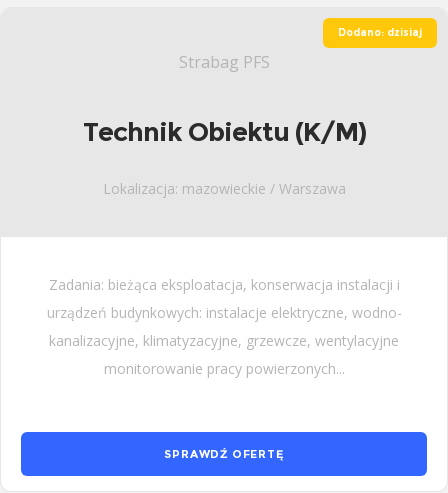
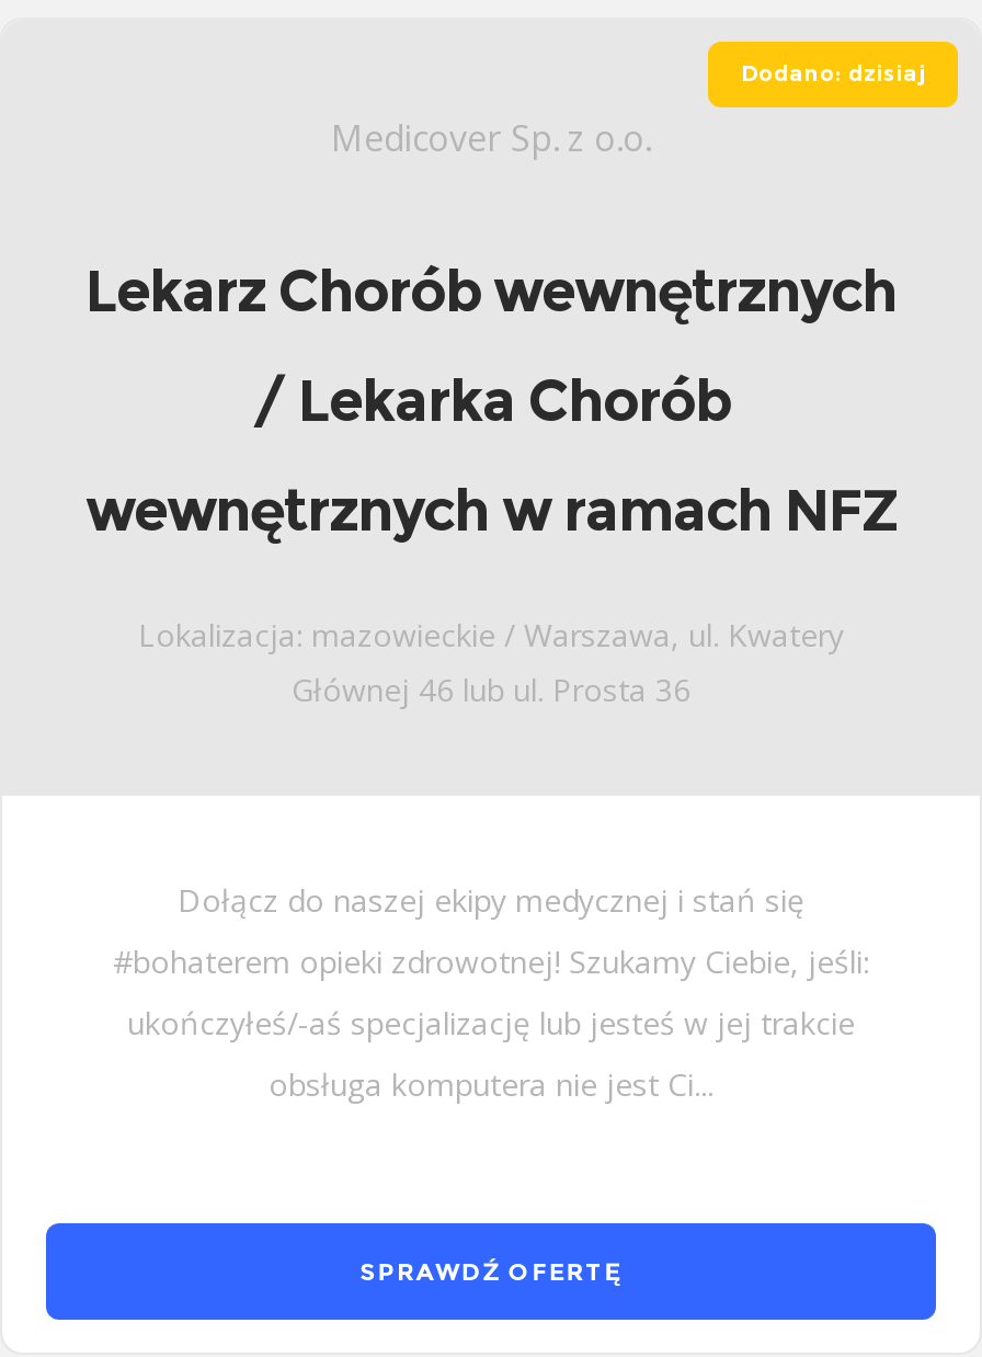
- Strabag PFS
- Technik Obiektu (K/M)
- Lokalizacja: mazowieckie / Warszawa
+ Medicover Sp. z o.o.
+ Lekarz Chorób wewnętrznych
+ / Lekarka Chorób
+ wewnętrznych w ramach NFZ
+ Lokalizacja: mazowieckie / Warszawa, ul. Kwatery
+ Głównej 46 lub ul. Prosta 36

- Zadania: bieżąca eksploatacja, konserwacja instalacji i
- urządzeń budynkowych: instalacje elektryczne, wodno-
- kanalizacyjne, klimatyzacyjne, grzewcze, wentylacyjne
- monitorowanie pracy powierzonych...
+ Dołącz do naszej ekipy medycznej i stań się
+ #bohaterem opieki zdrowotnej! Szukamy Ciebie, jeśli:
+ ukończyłeś/-aś specjalizację lub jesteś w jej trakcie
+ obsługa komputera nie jest Ci...
